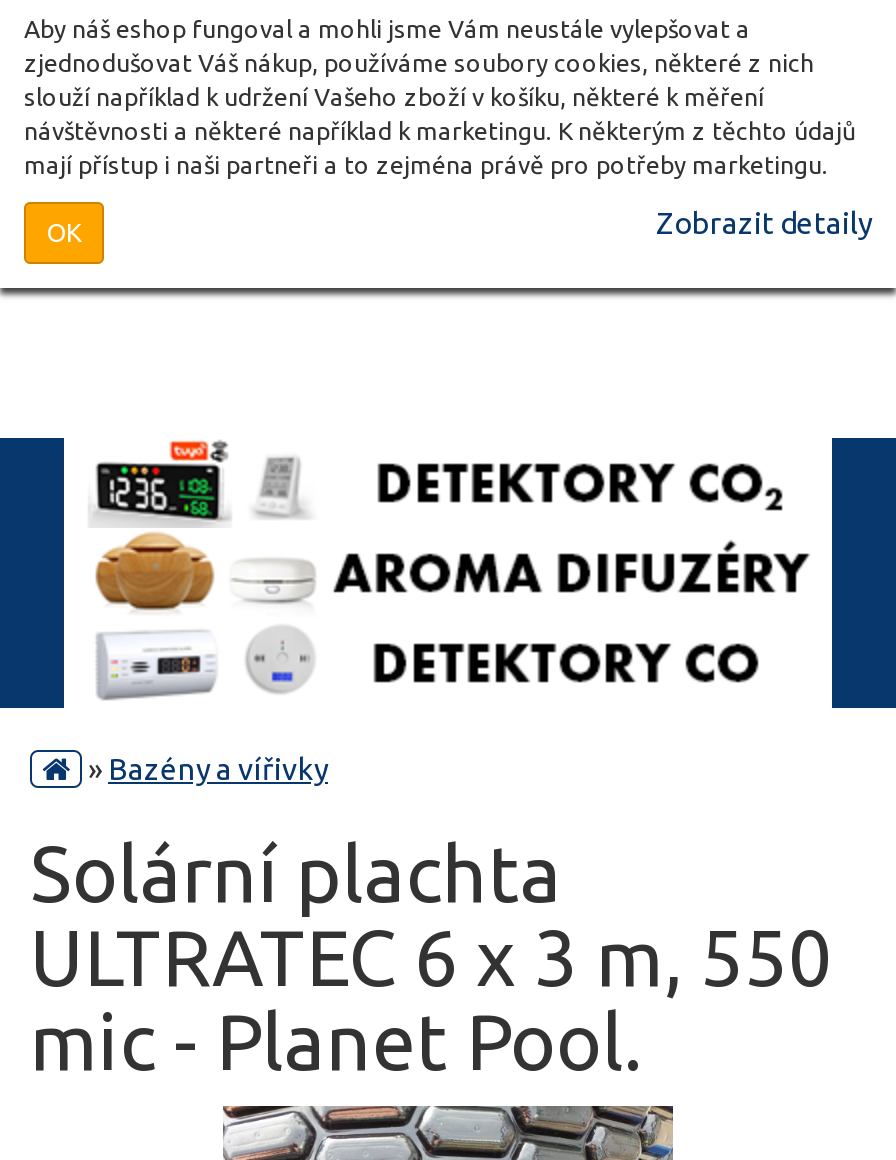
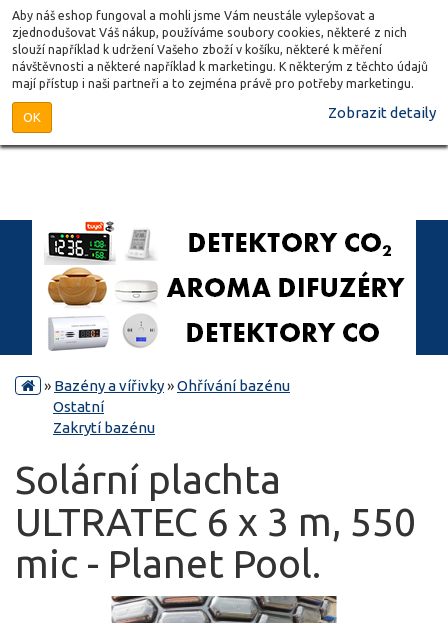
- » Bazény a vířivky
+ » Bazény a vířivky» Ohřívání bazénu
+ Ostatní
+ Zakrytí bazénu
